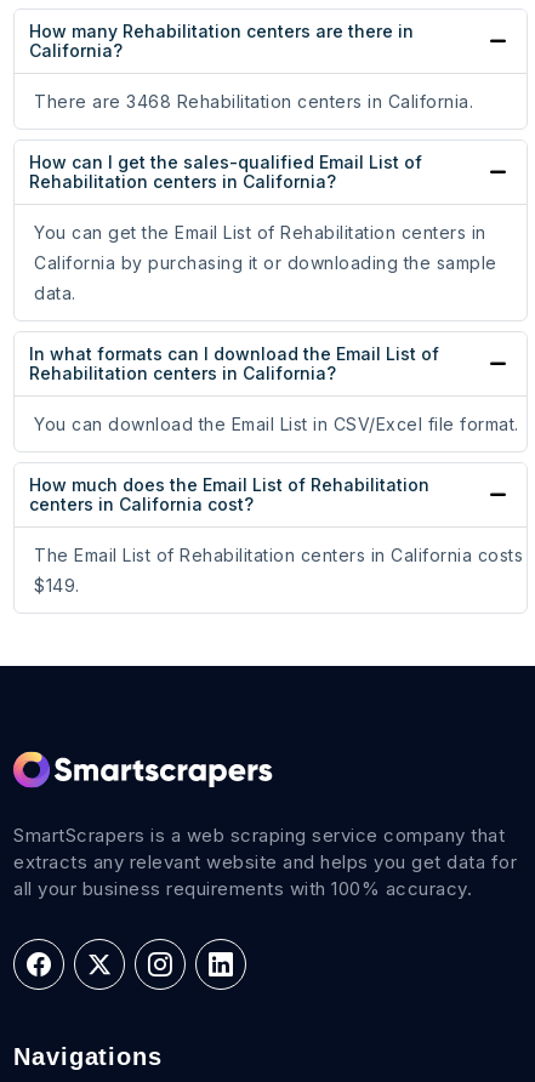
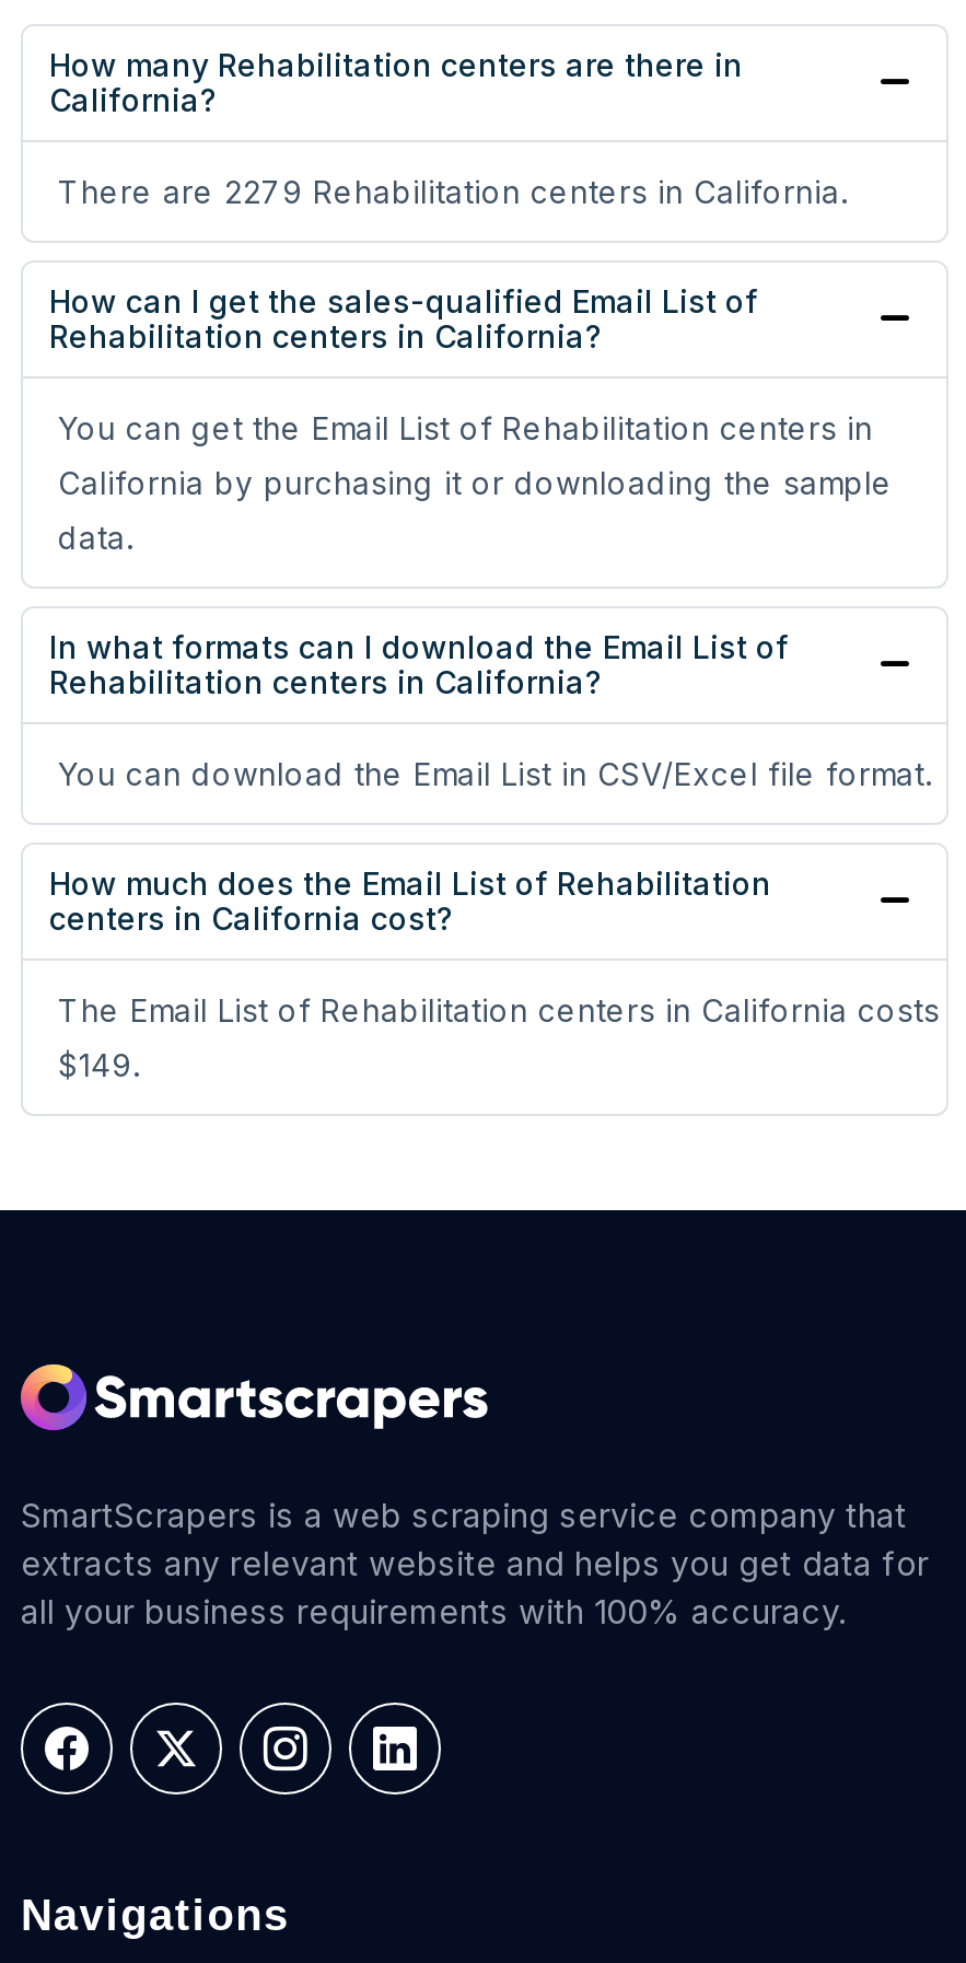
- There are 3468 Rehabilitation centers in California.
+ There are 2279 Rehabilitation centers in California.
